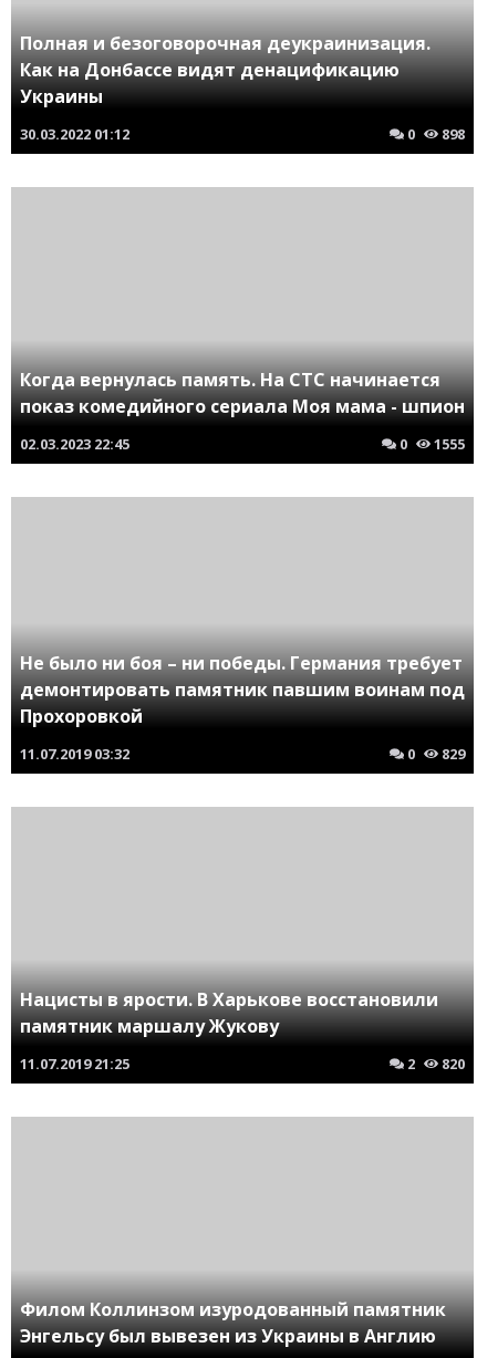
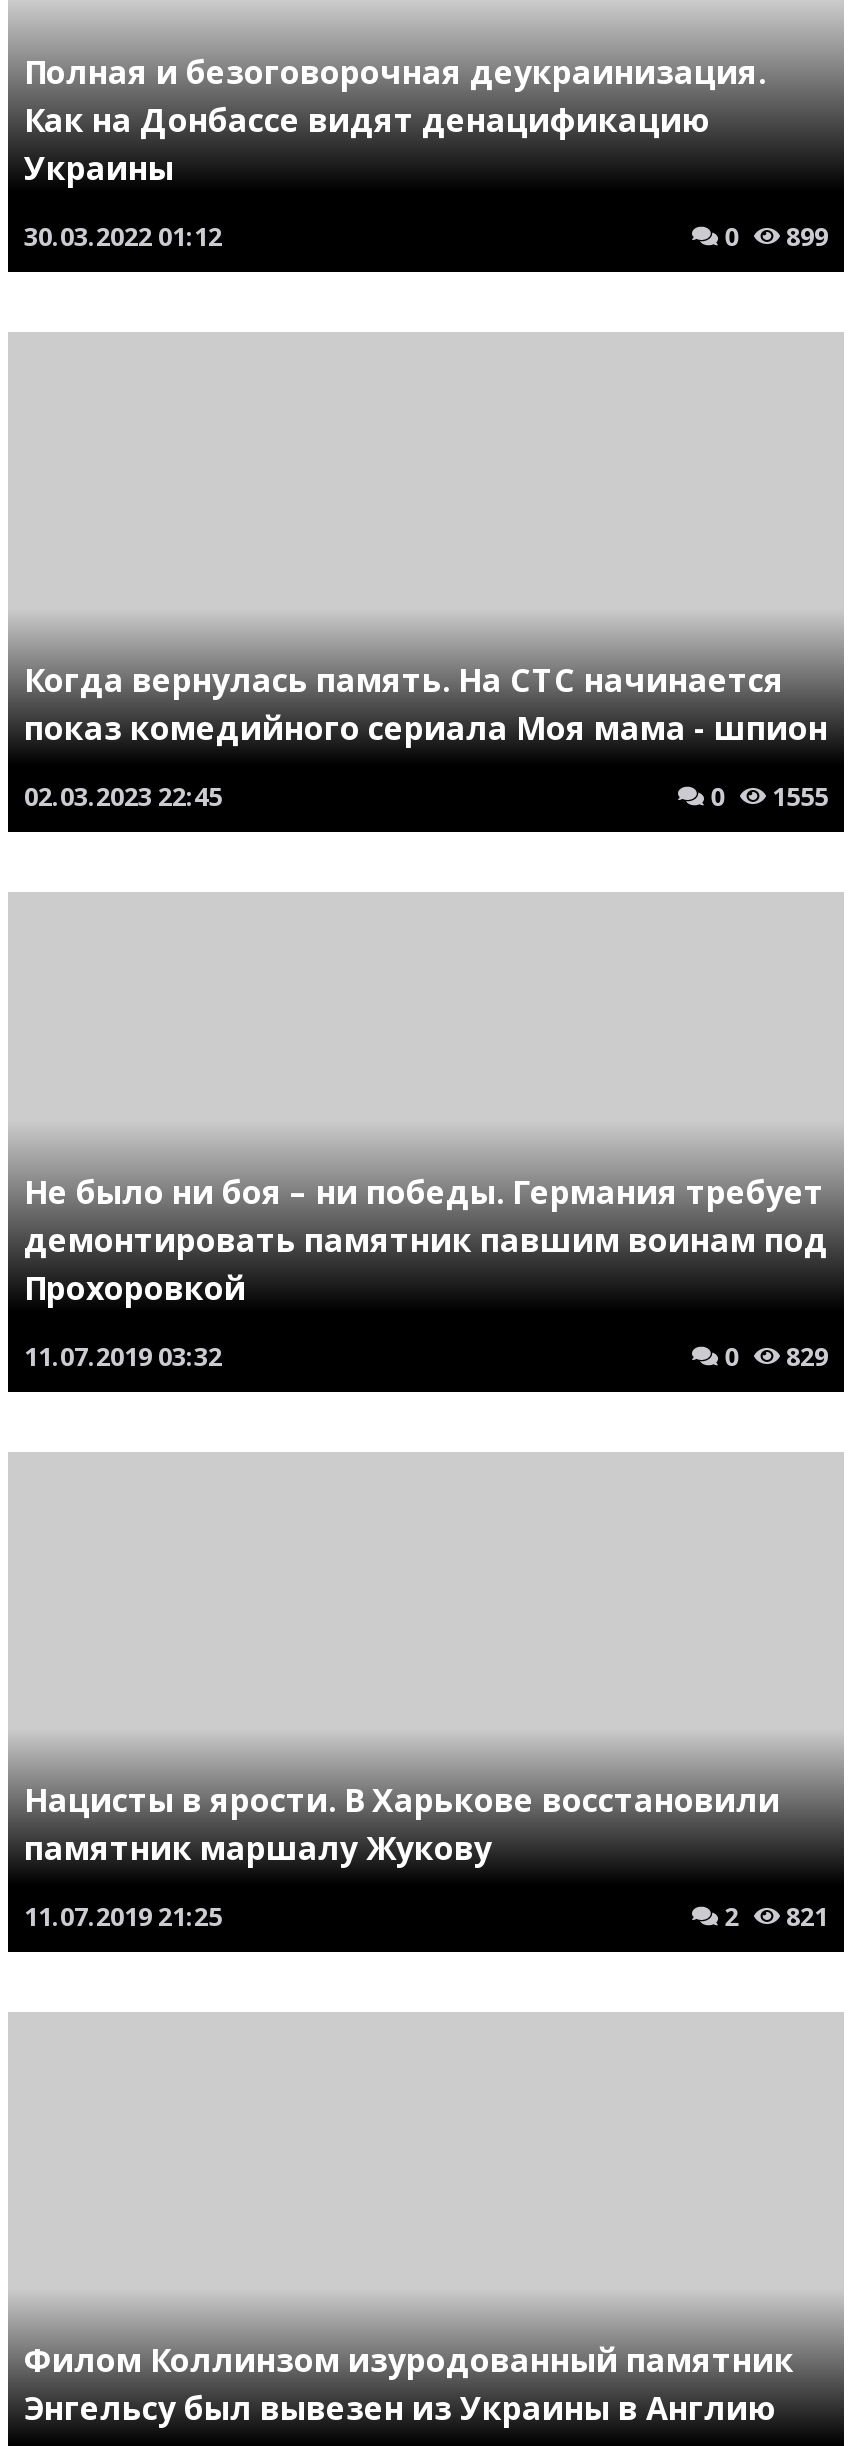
- 0 898
+ 0 899

- 2 820
+ 2 821
